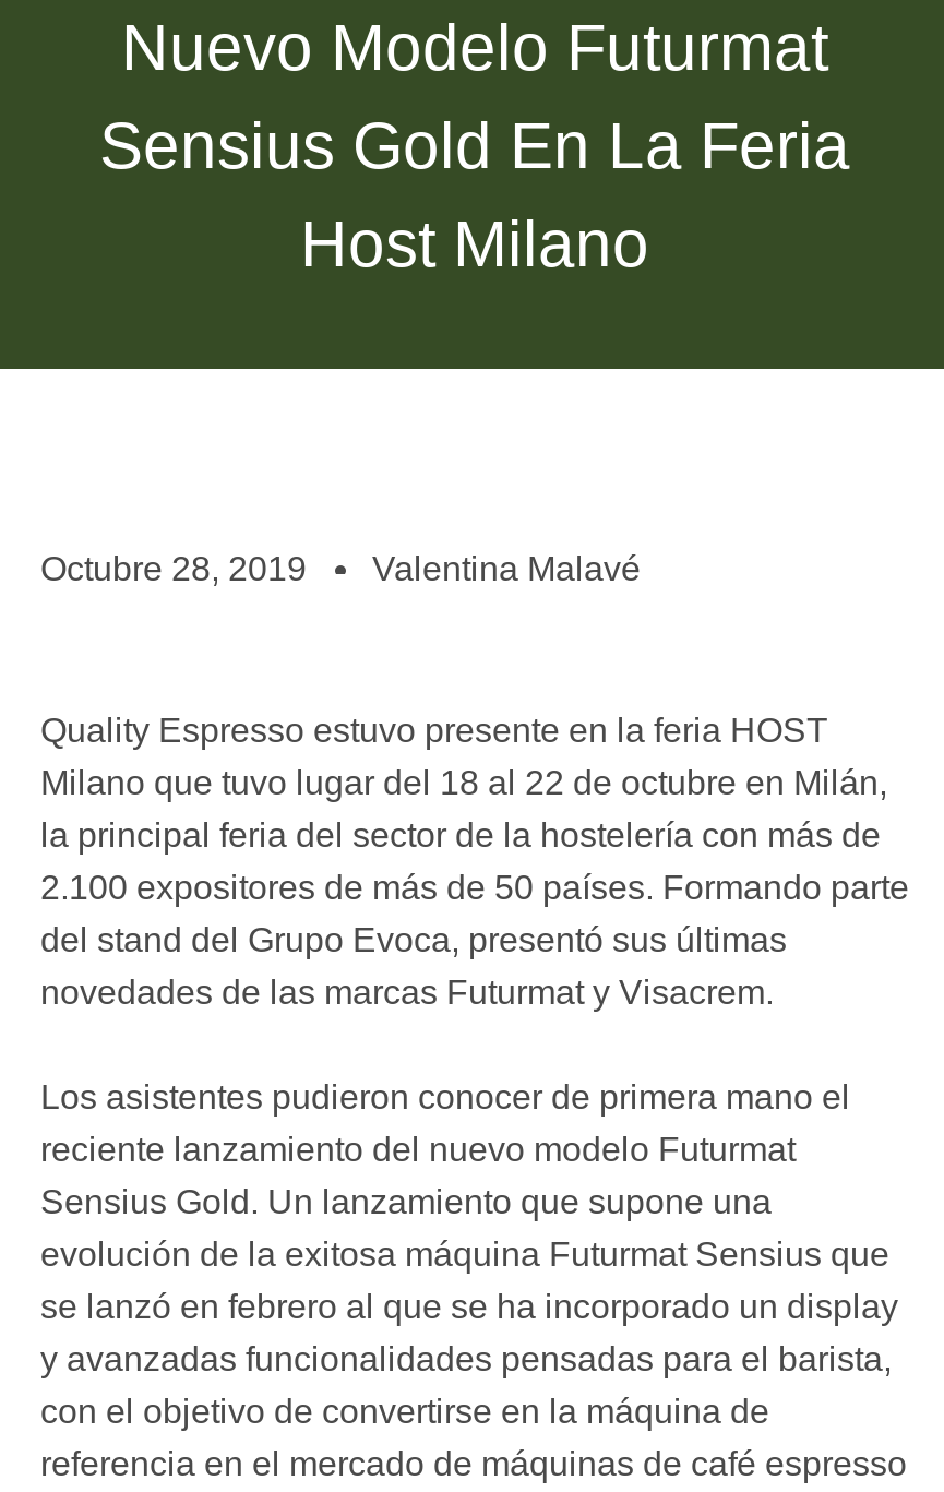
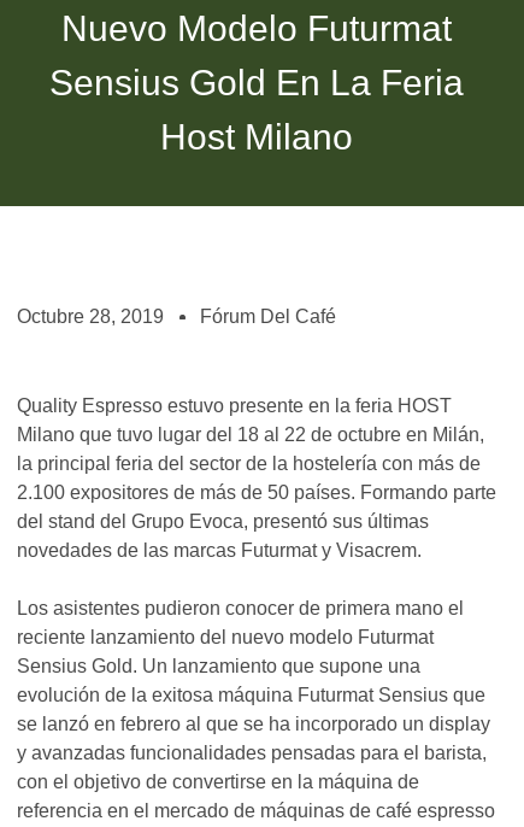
- Valentina Malavé
+ Fórum Del Café
